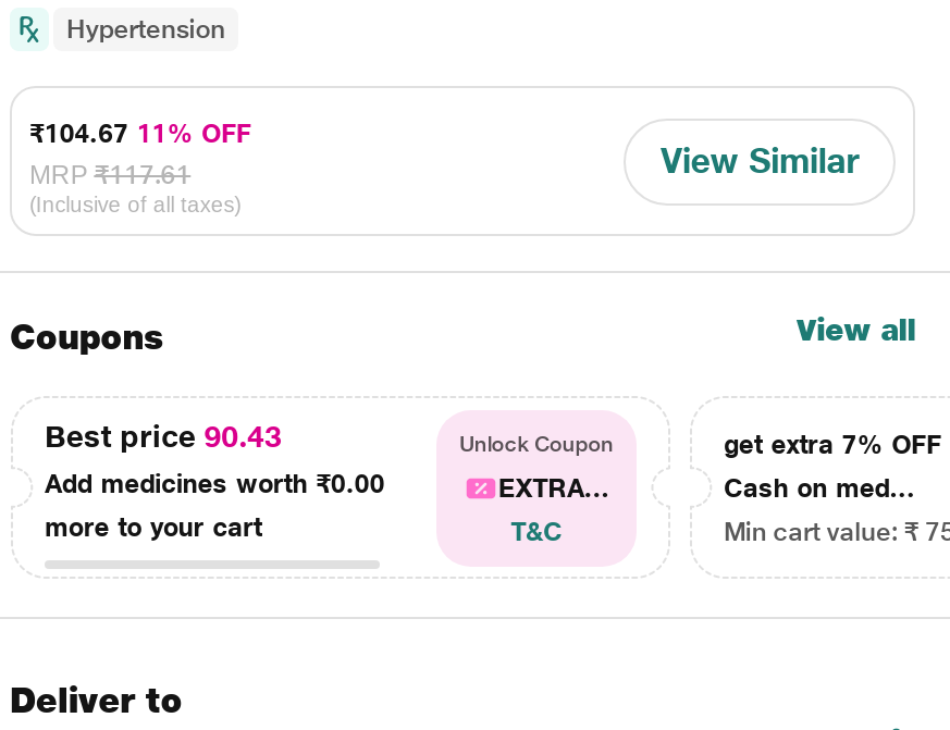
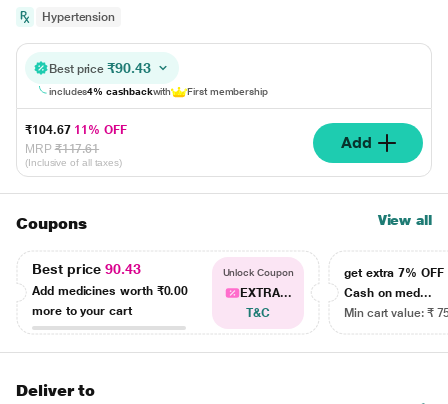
+ Best price ₹90.43
+ includes4% cashbackwith
+ First membership

- View Similar
+ Add
